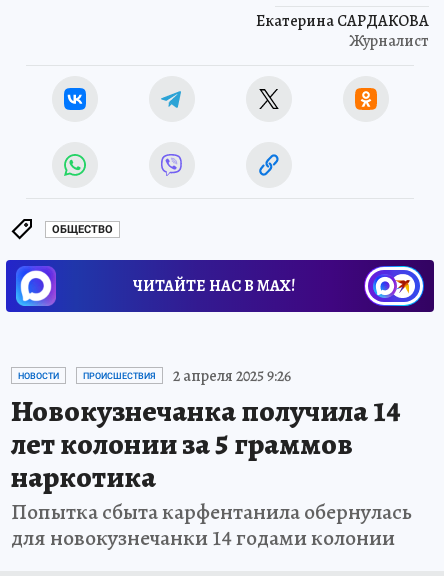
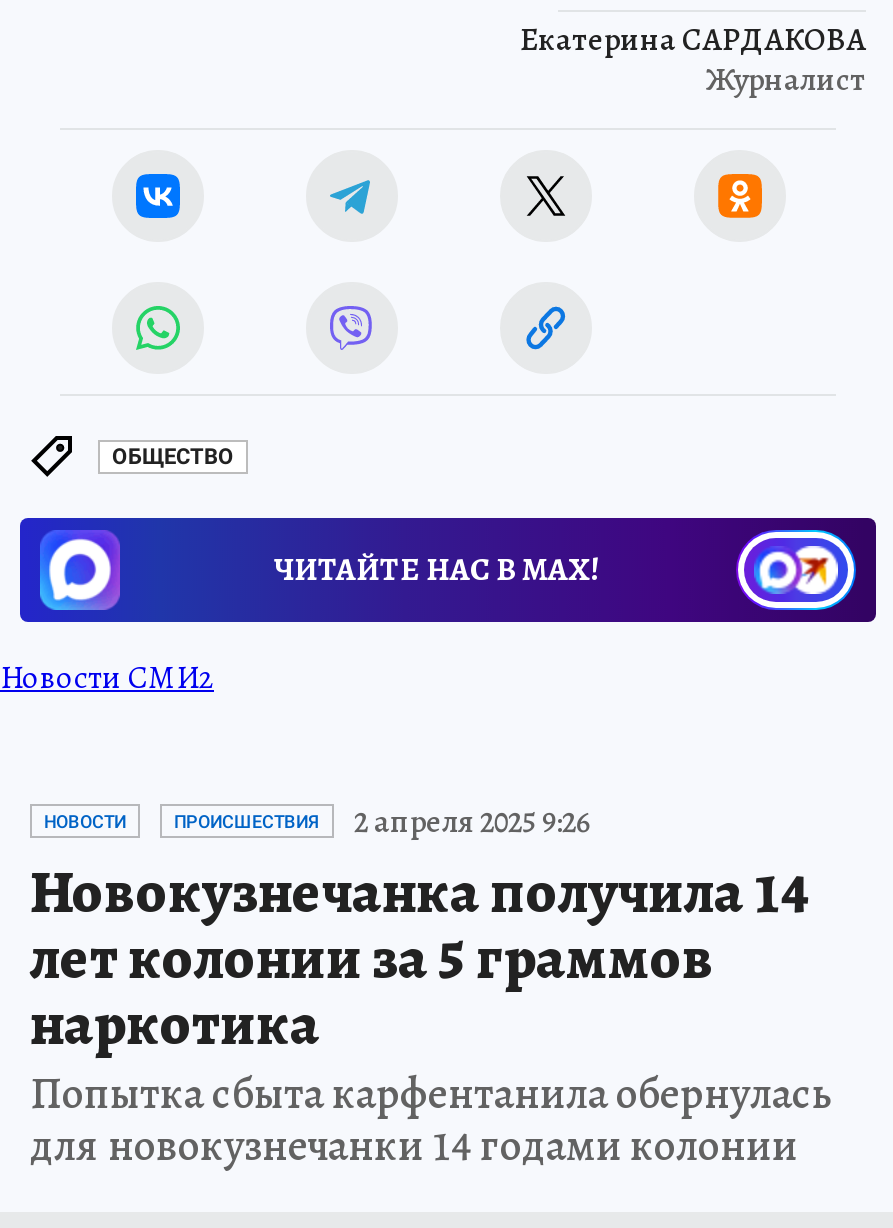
+ Новости СМИ2
